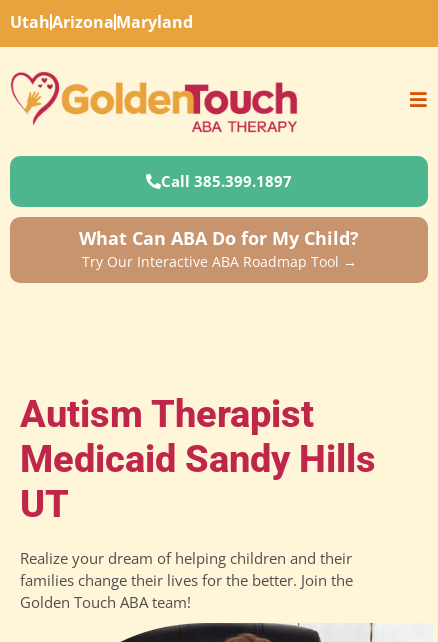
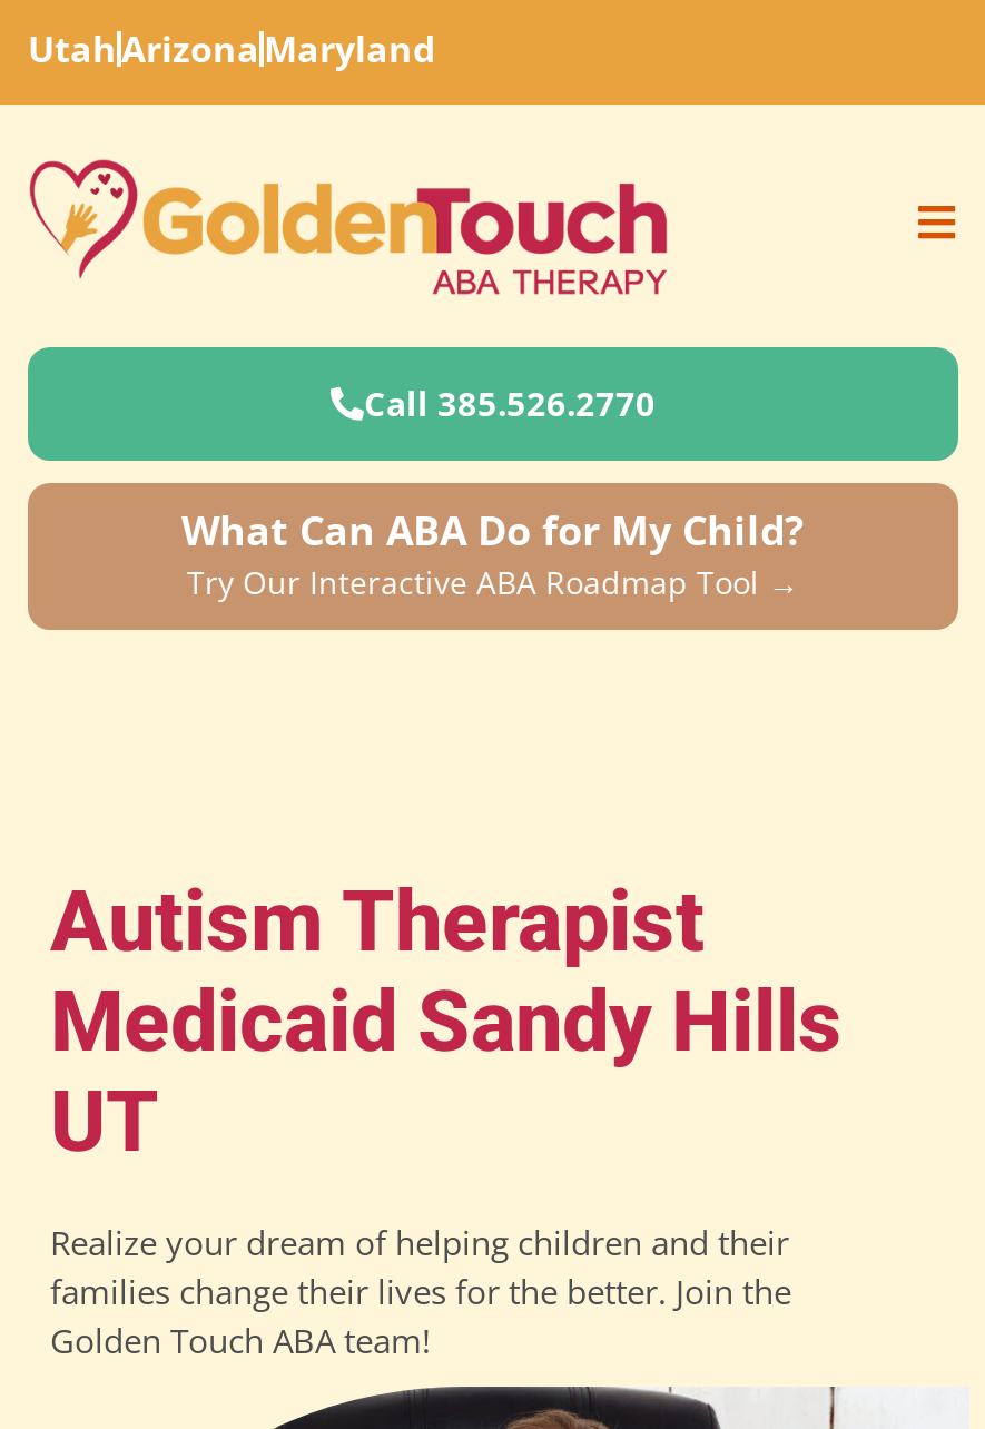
- Call 385.399.1897
+ Call 385.526.2770
